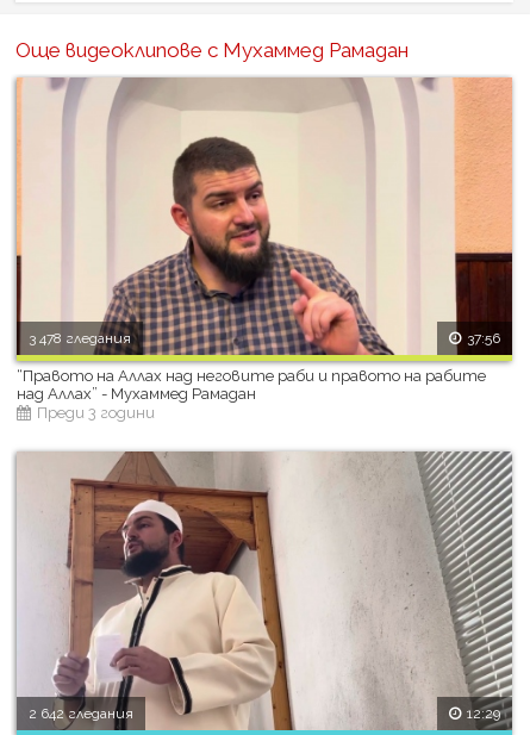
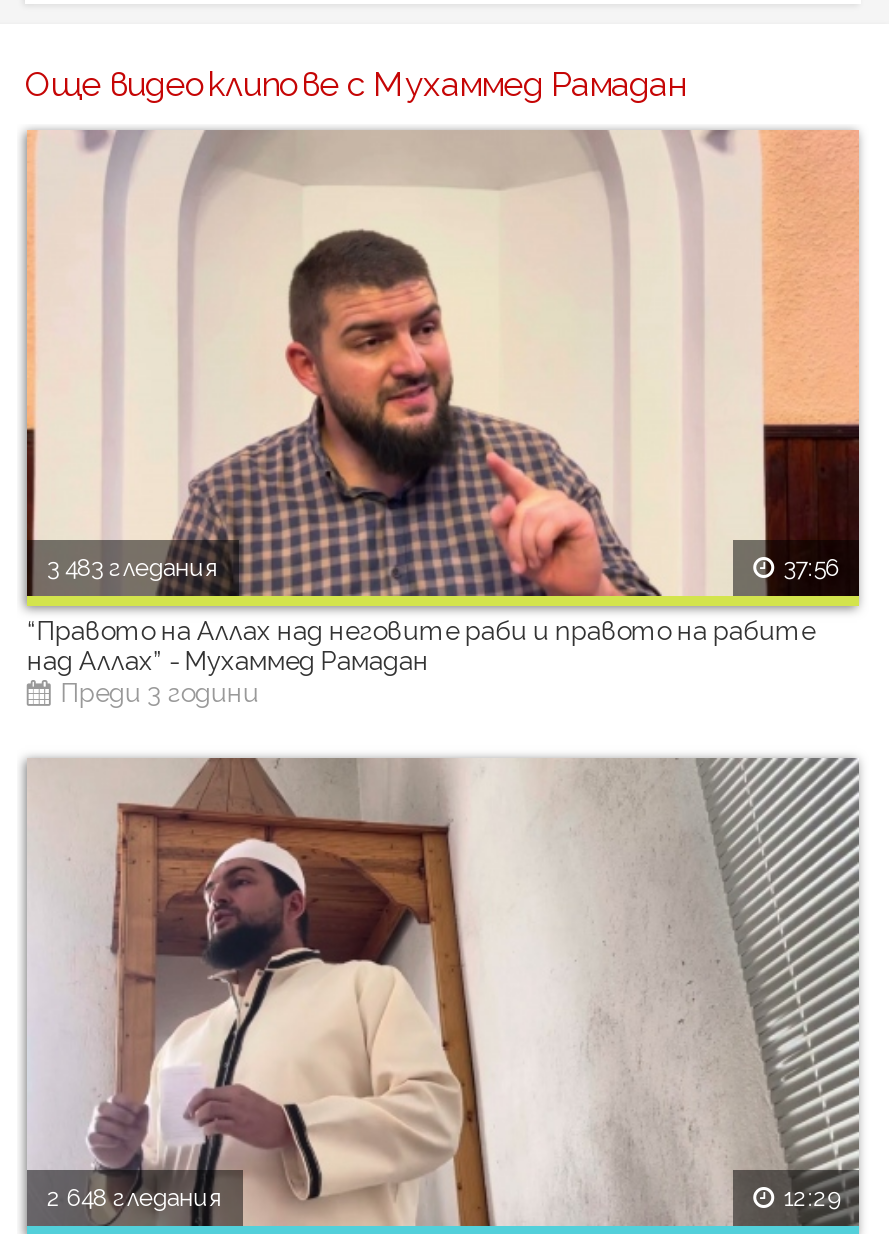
- 3 478 гледания
+ 3 483 гледания

- 2 642 гледания
+ 2 648 гледания
